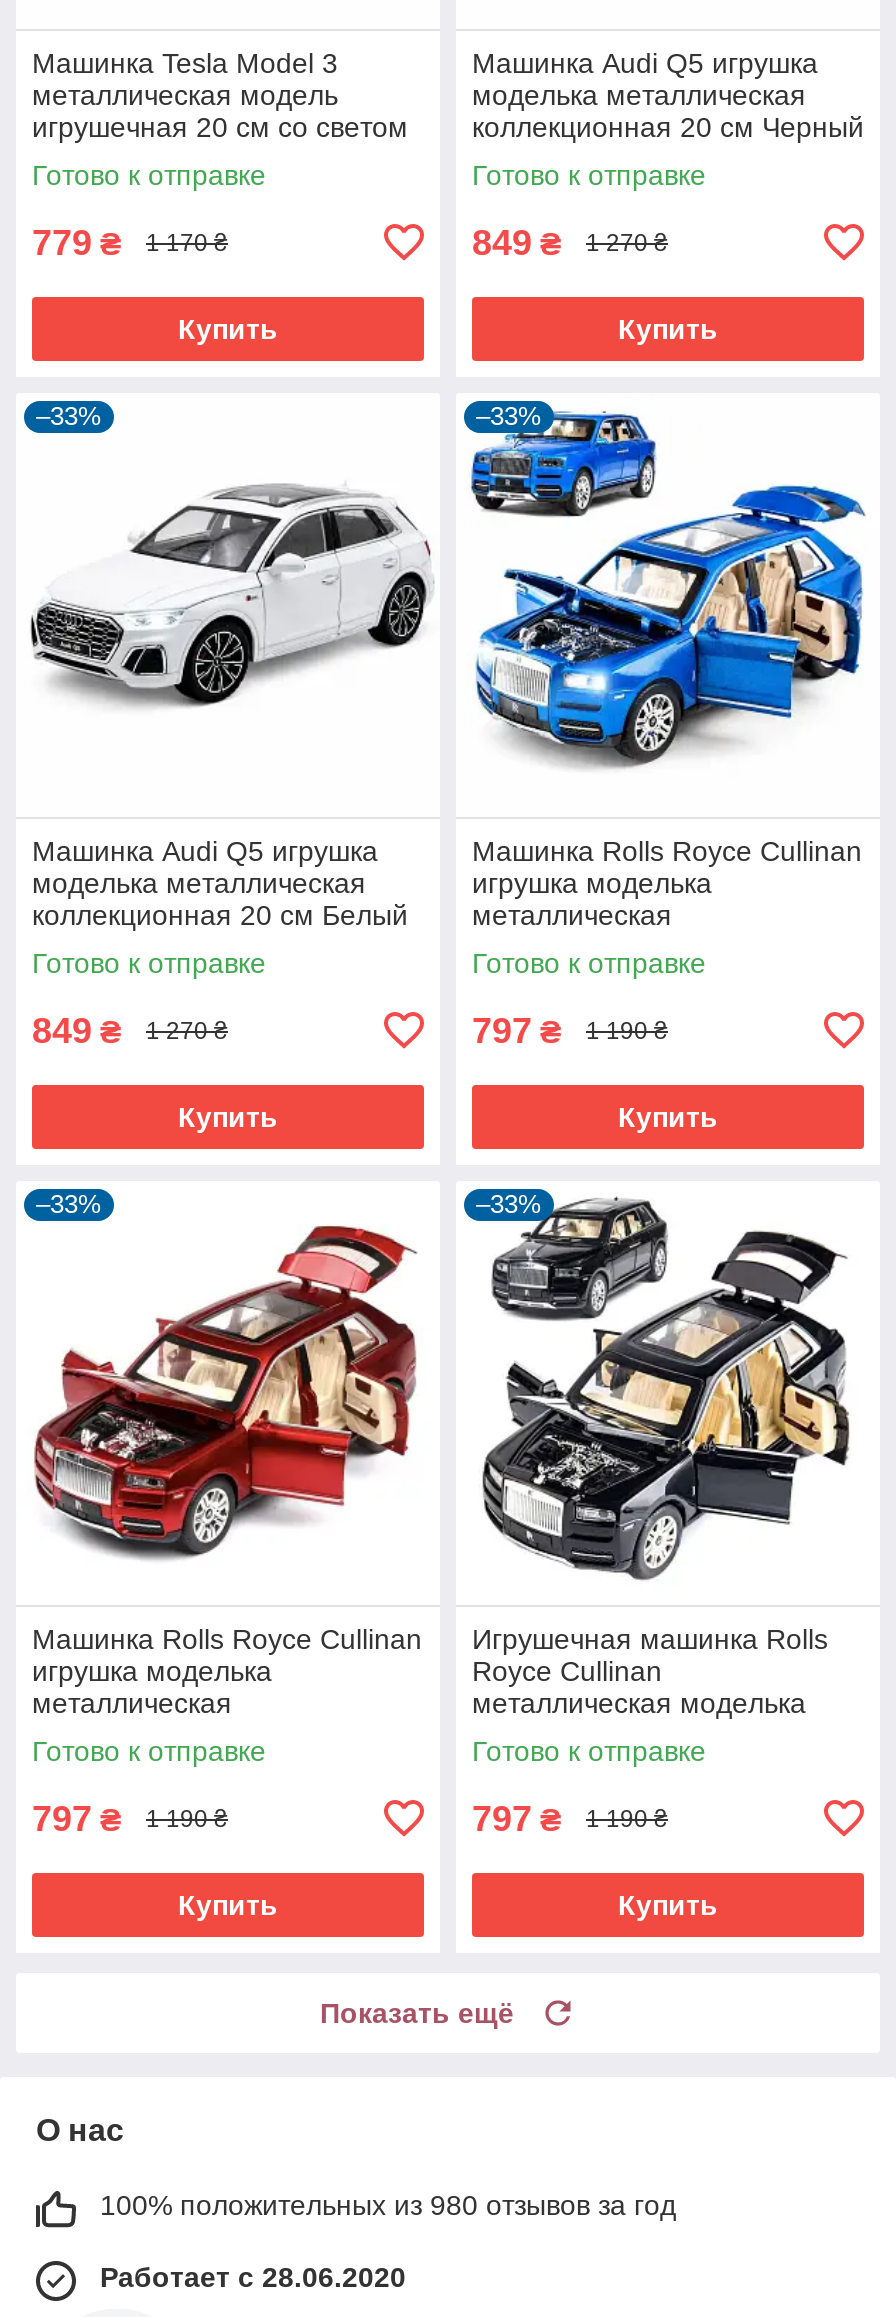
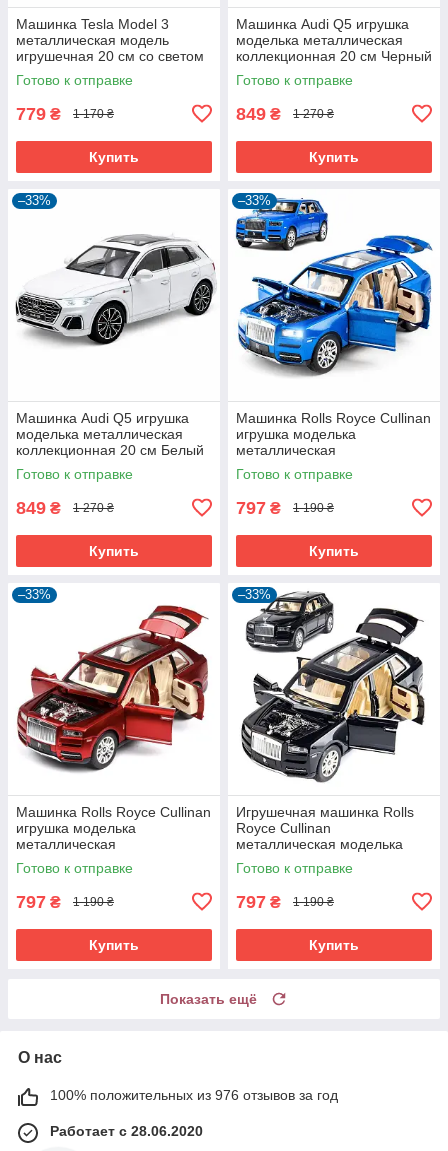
- 100% положительных из 980 отзывов за год
+ 100% положительных из 976 отзывов за год
